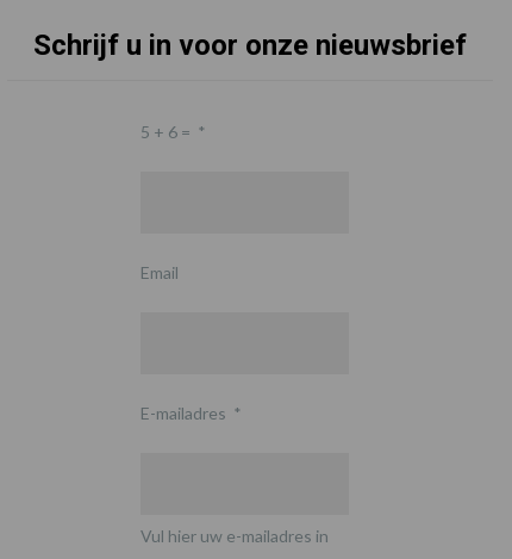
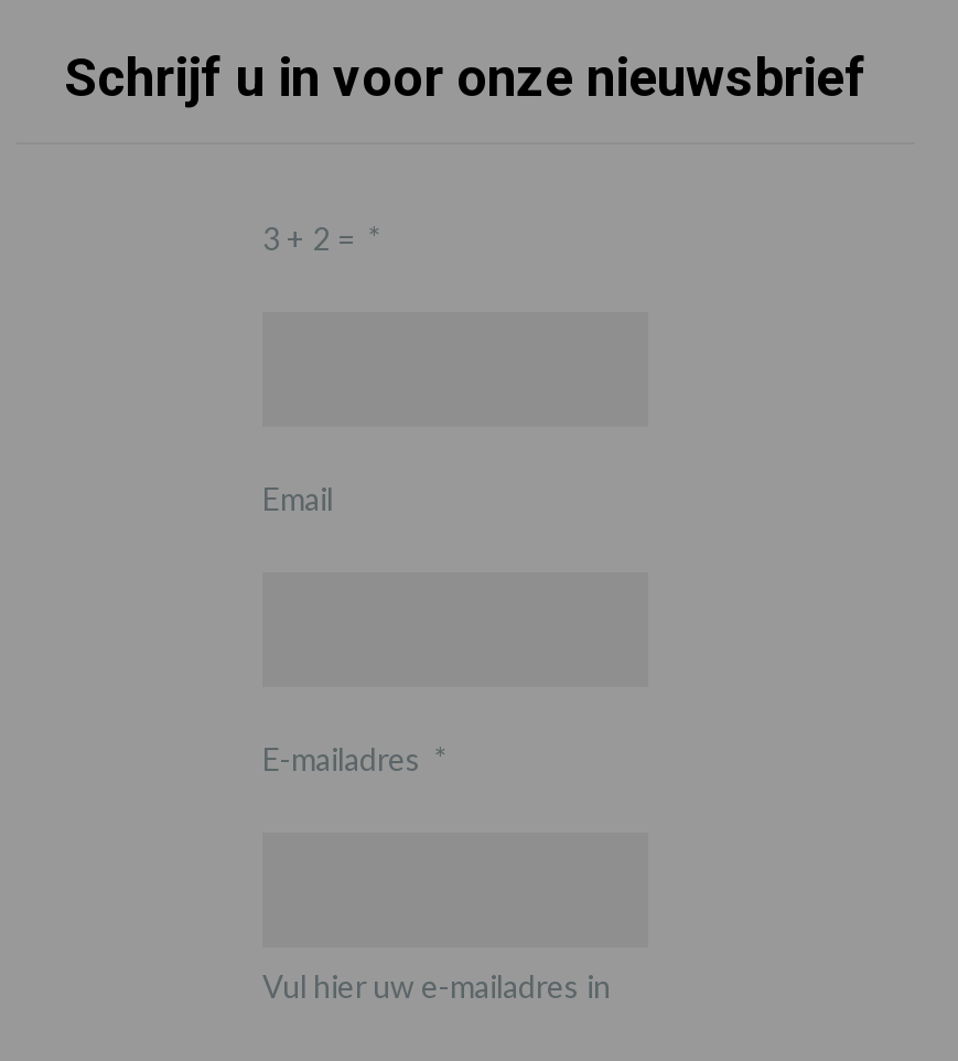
- 5 + 6 = *
+ 3 + 2 = *
